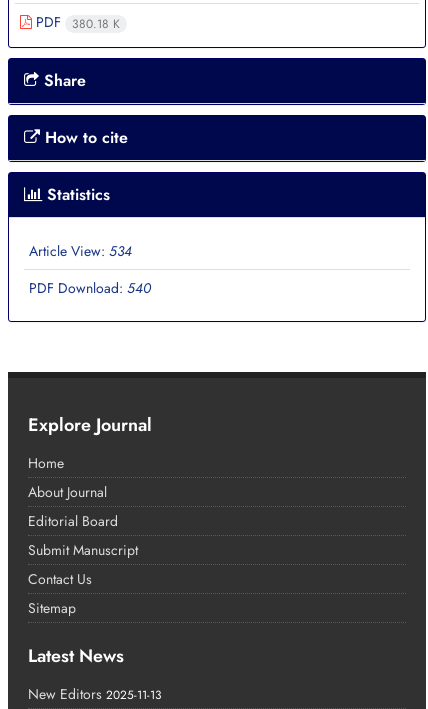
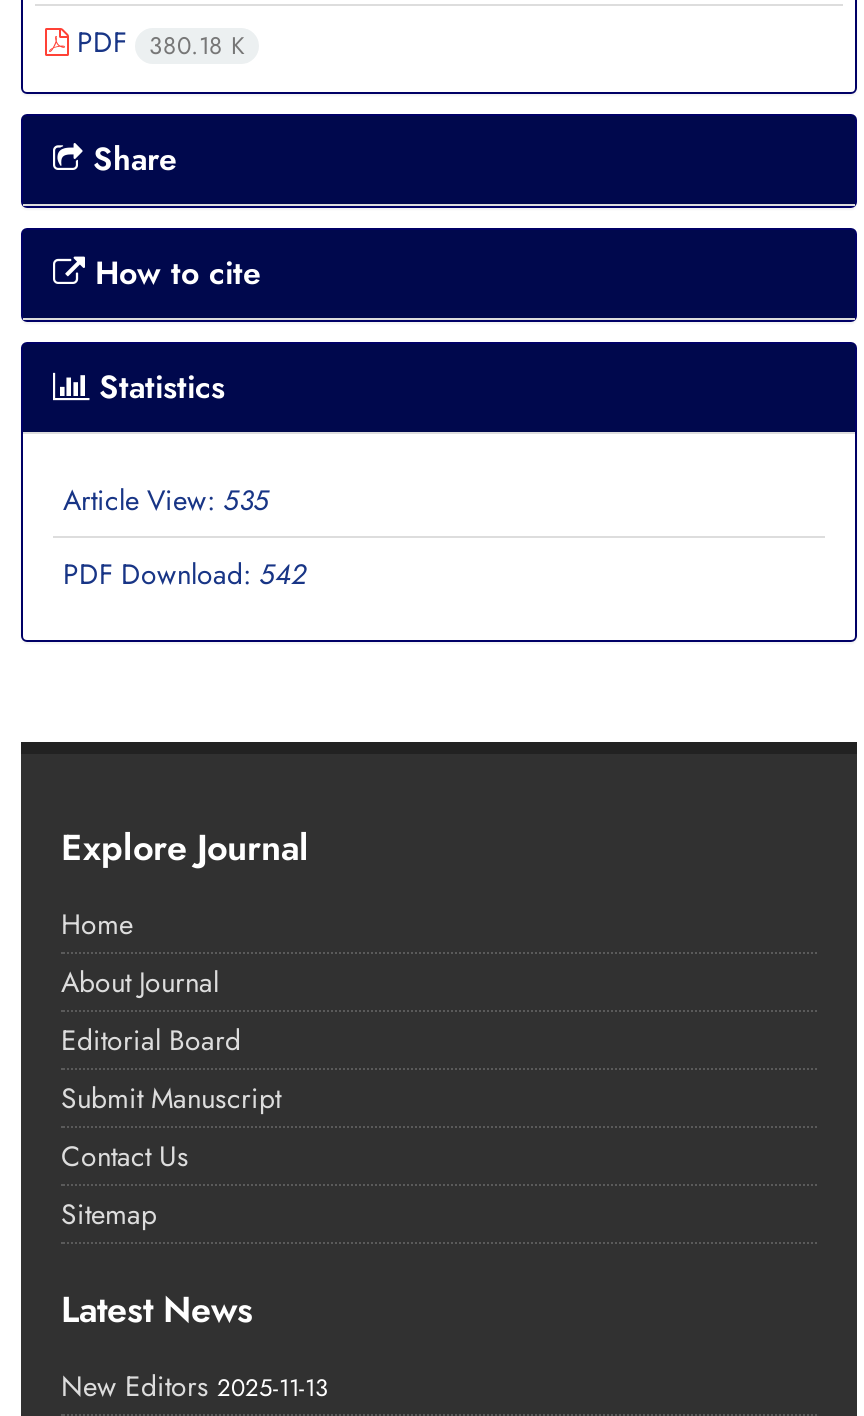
- Article View: 534
+ Article View: 535

- PDF Download: 540
+ PDF Download: 542
